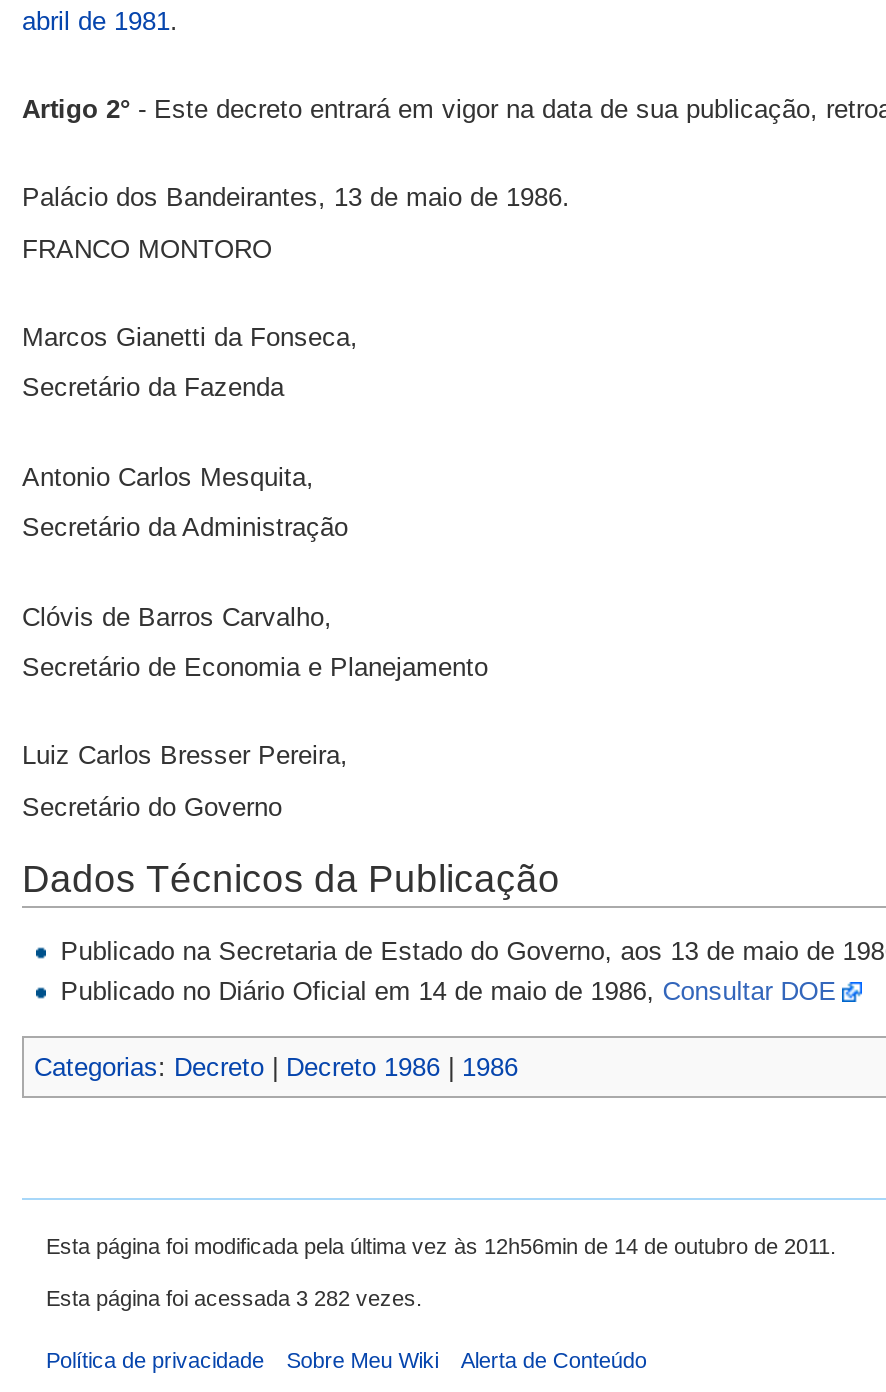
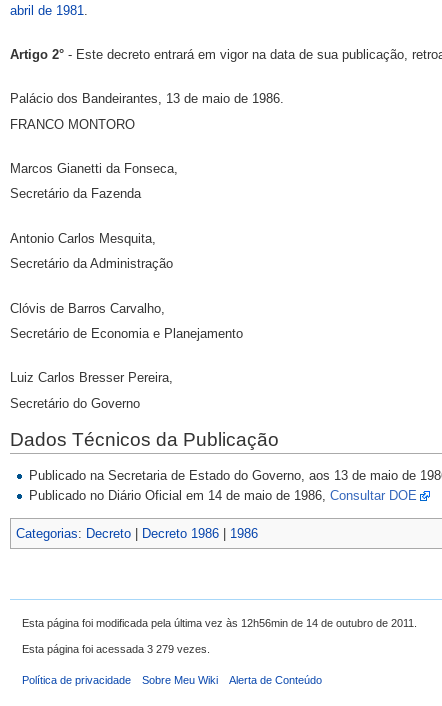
- Esta página foi acessada 3 282 vezes.
+ Esta página foi acessada 3 279 vezes.
